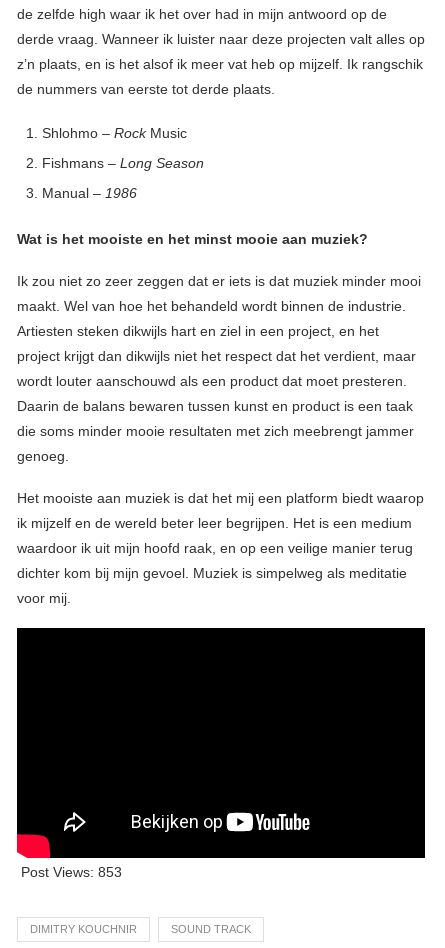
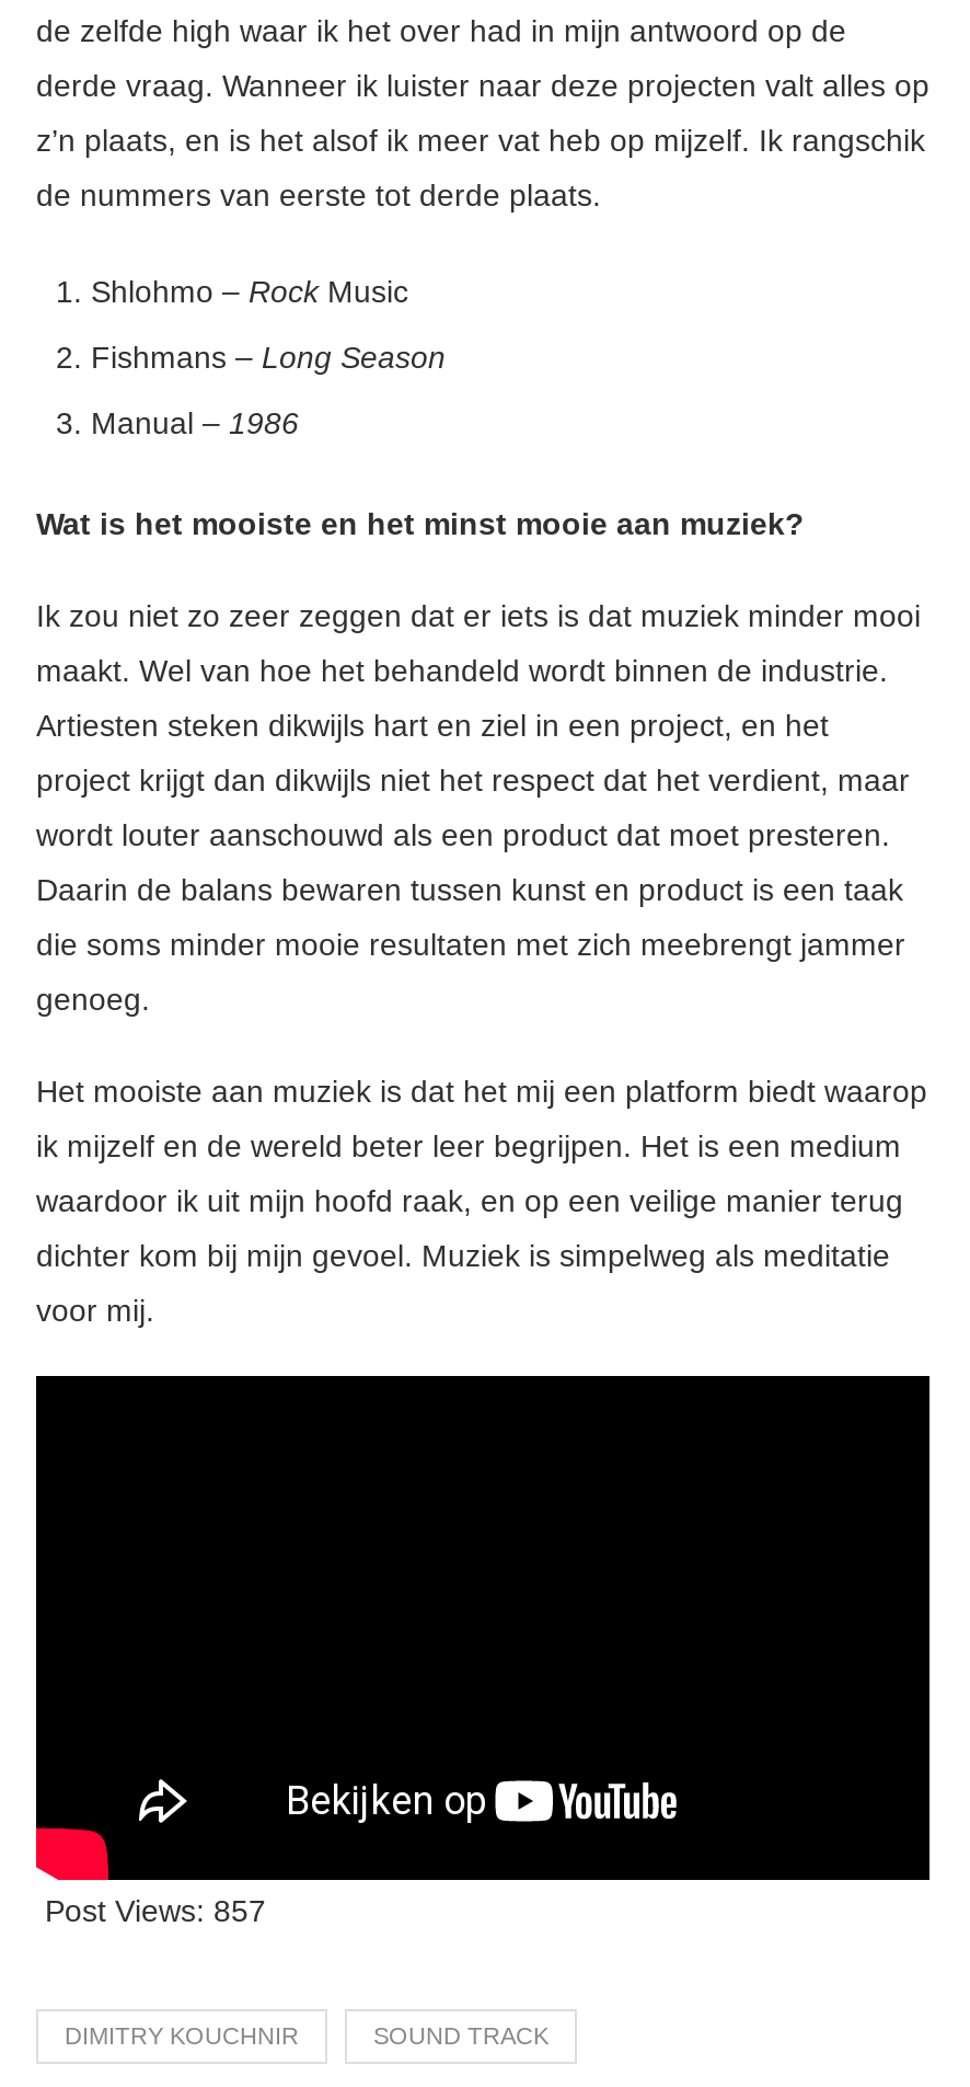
- Post Views: 853
+ Post Views: 857
